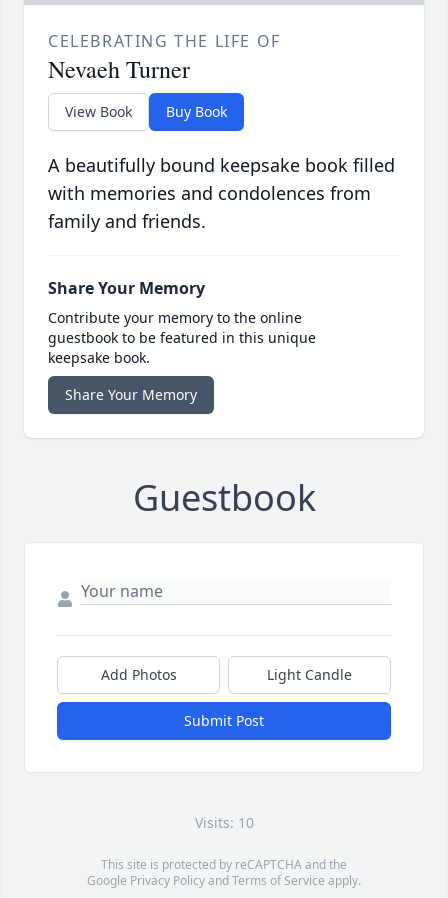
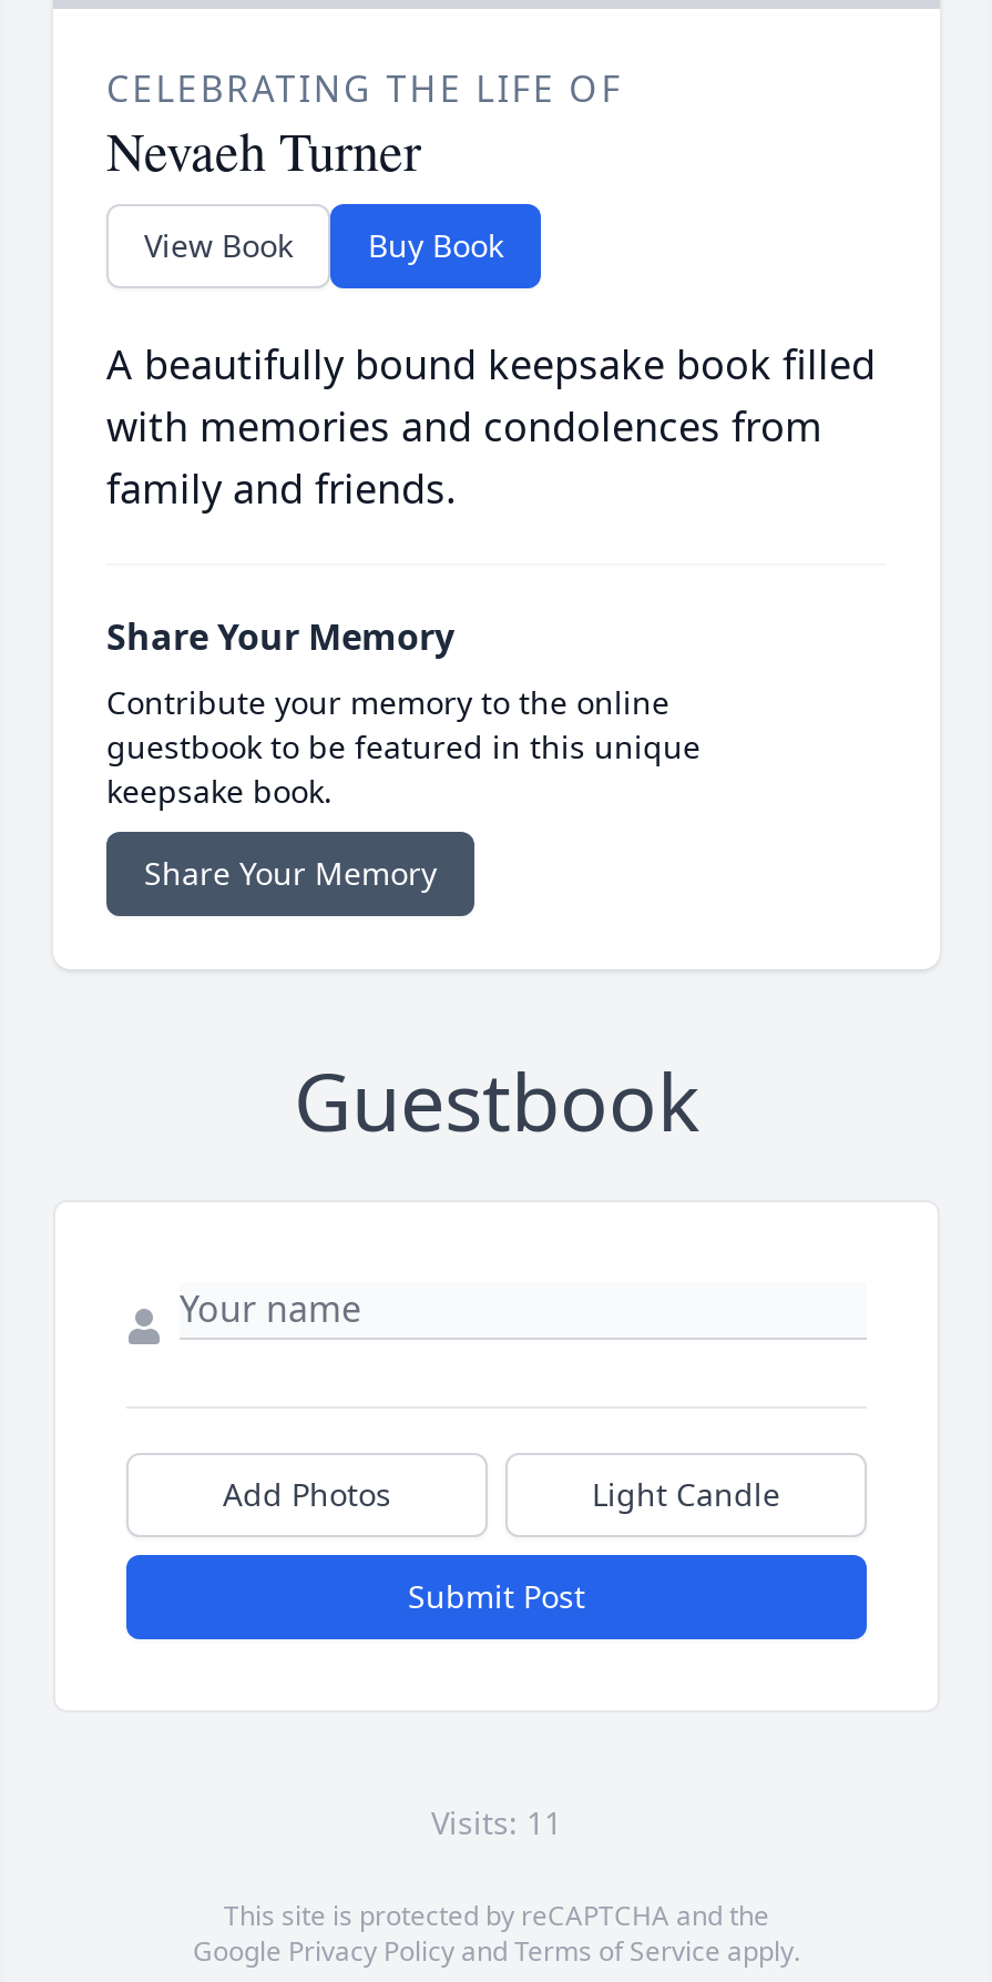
- Visits: 10
+ Visits: 11
